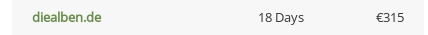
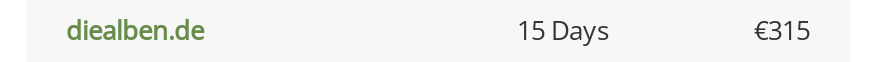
- 18 Days
+ 15 Days
